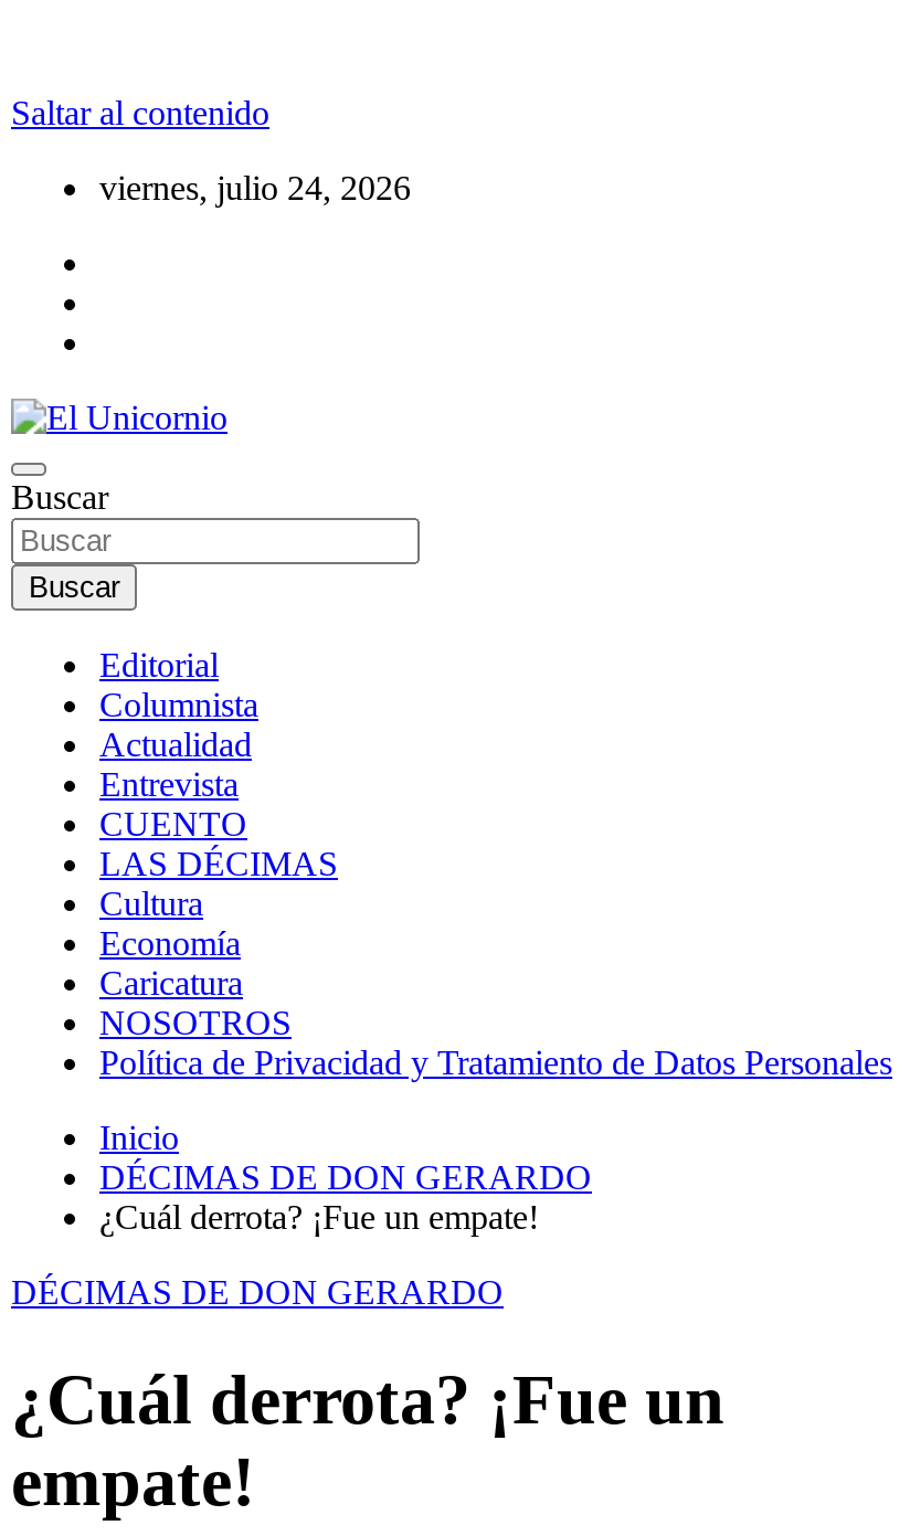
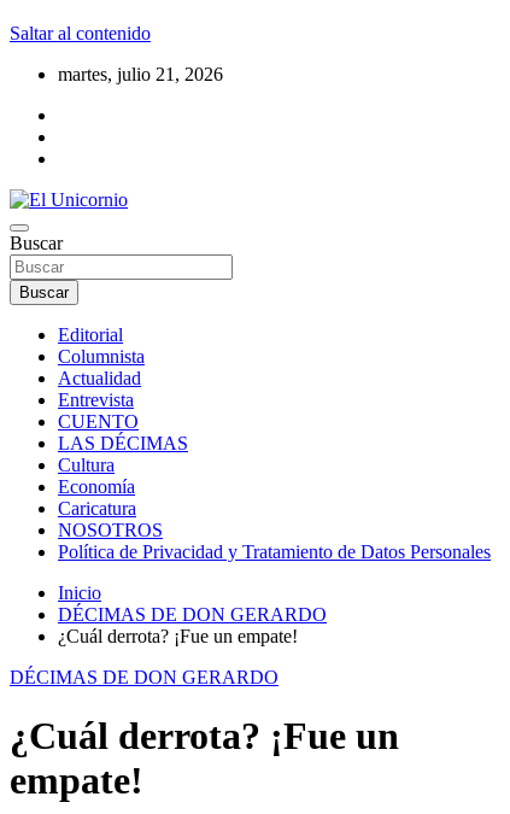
- viernes, julio 24, 2026
+ martes, julio 21, 2026
